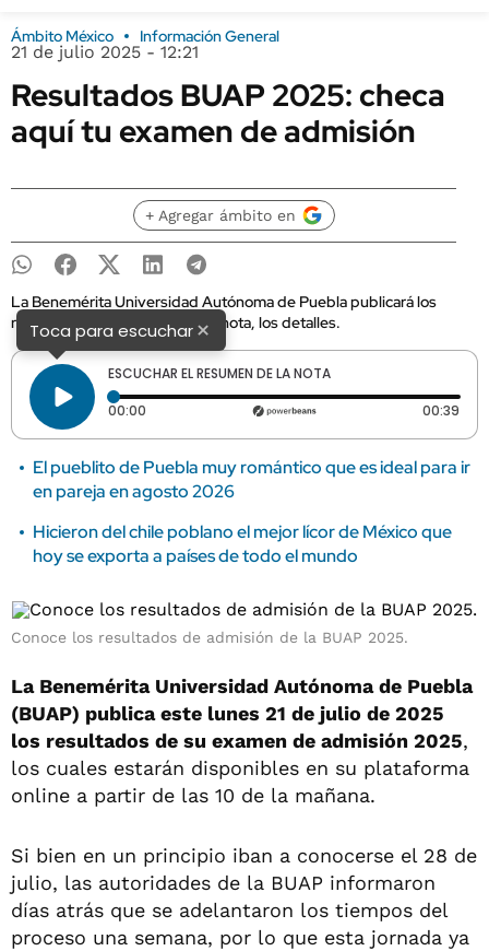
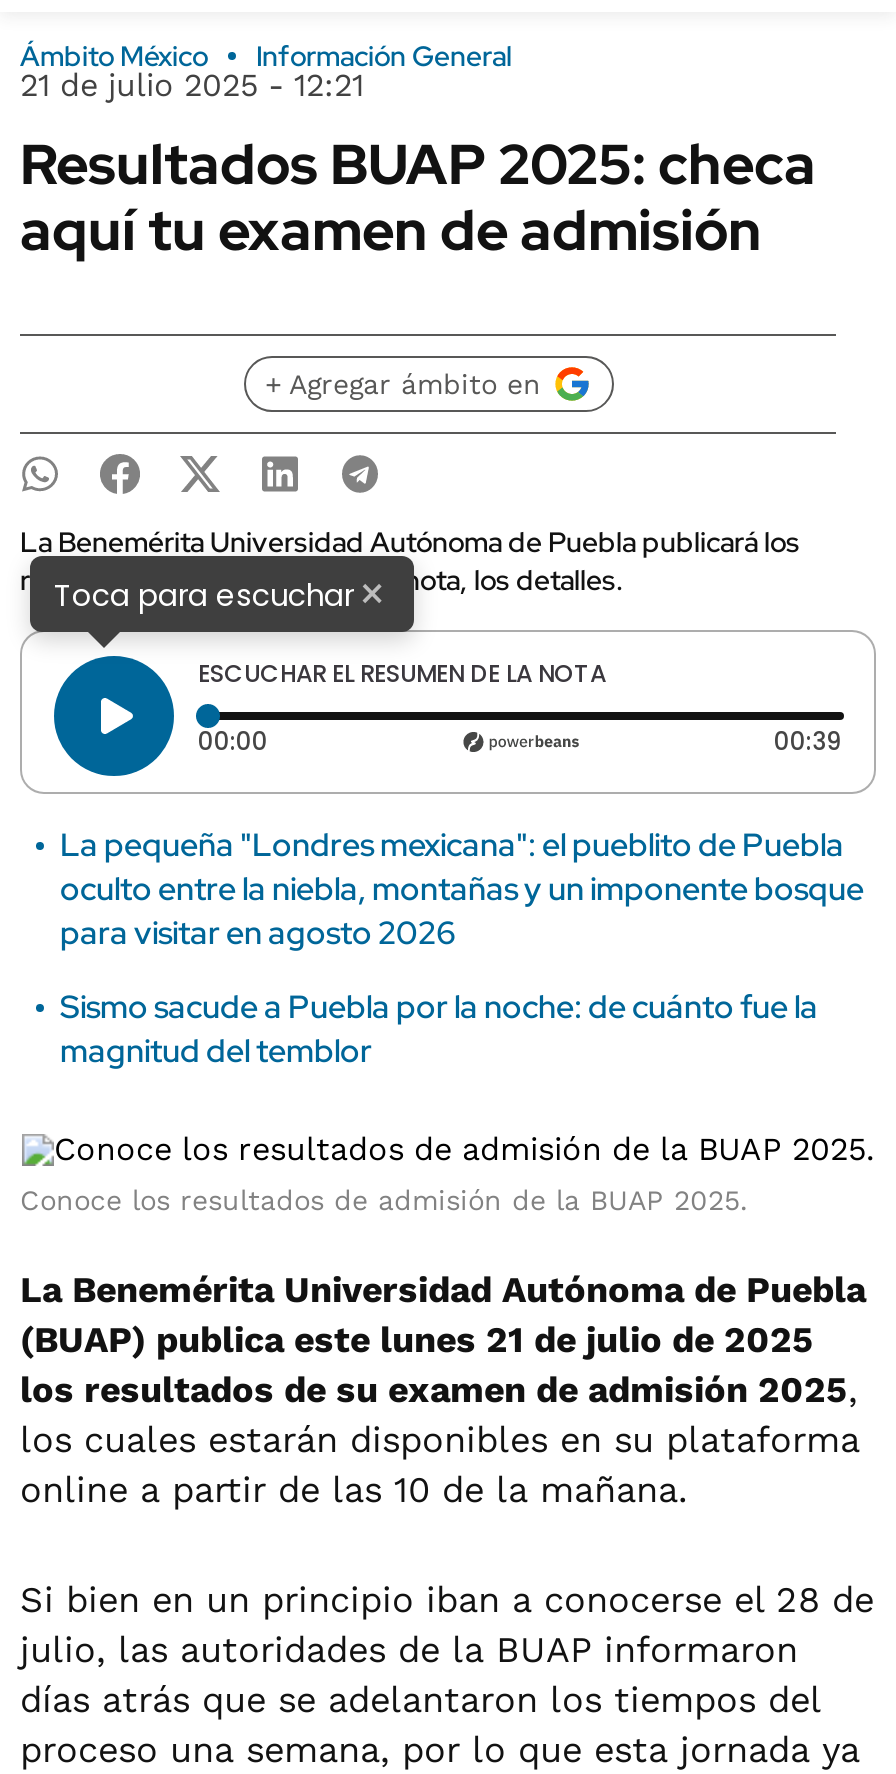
- El pueblito de Puebla muy romántico que es ideal para ir
- en pareja en agosto 2026
+ La pequeña "Londres mexicana": el pueblito de Puebla
+ oculto entre la niebla, montañas y un imponente bosque
+ para visitar en agosto 2026

- Hicieron del chile poblano el mejor lícor de México que
- hoy se exporta a países de todo el mundo
+ Sismo sacude a Puebla por la noche: de cuánto fue la
+ magnitud del temblor
